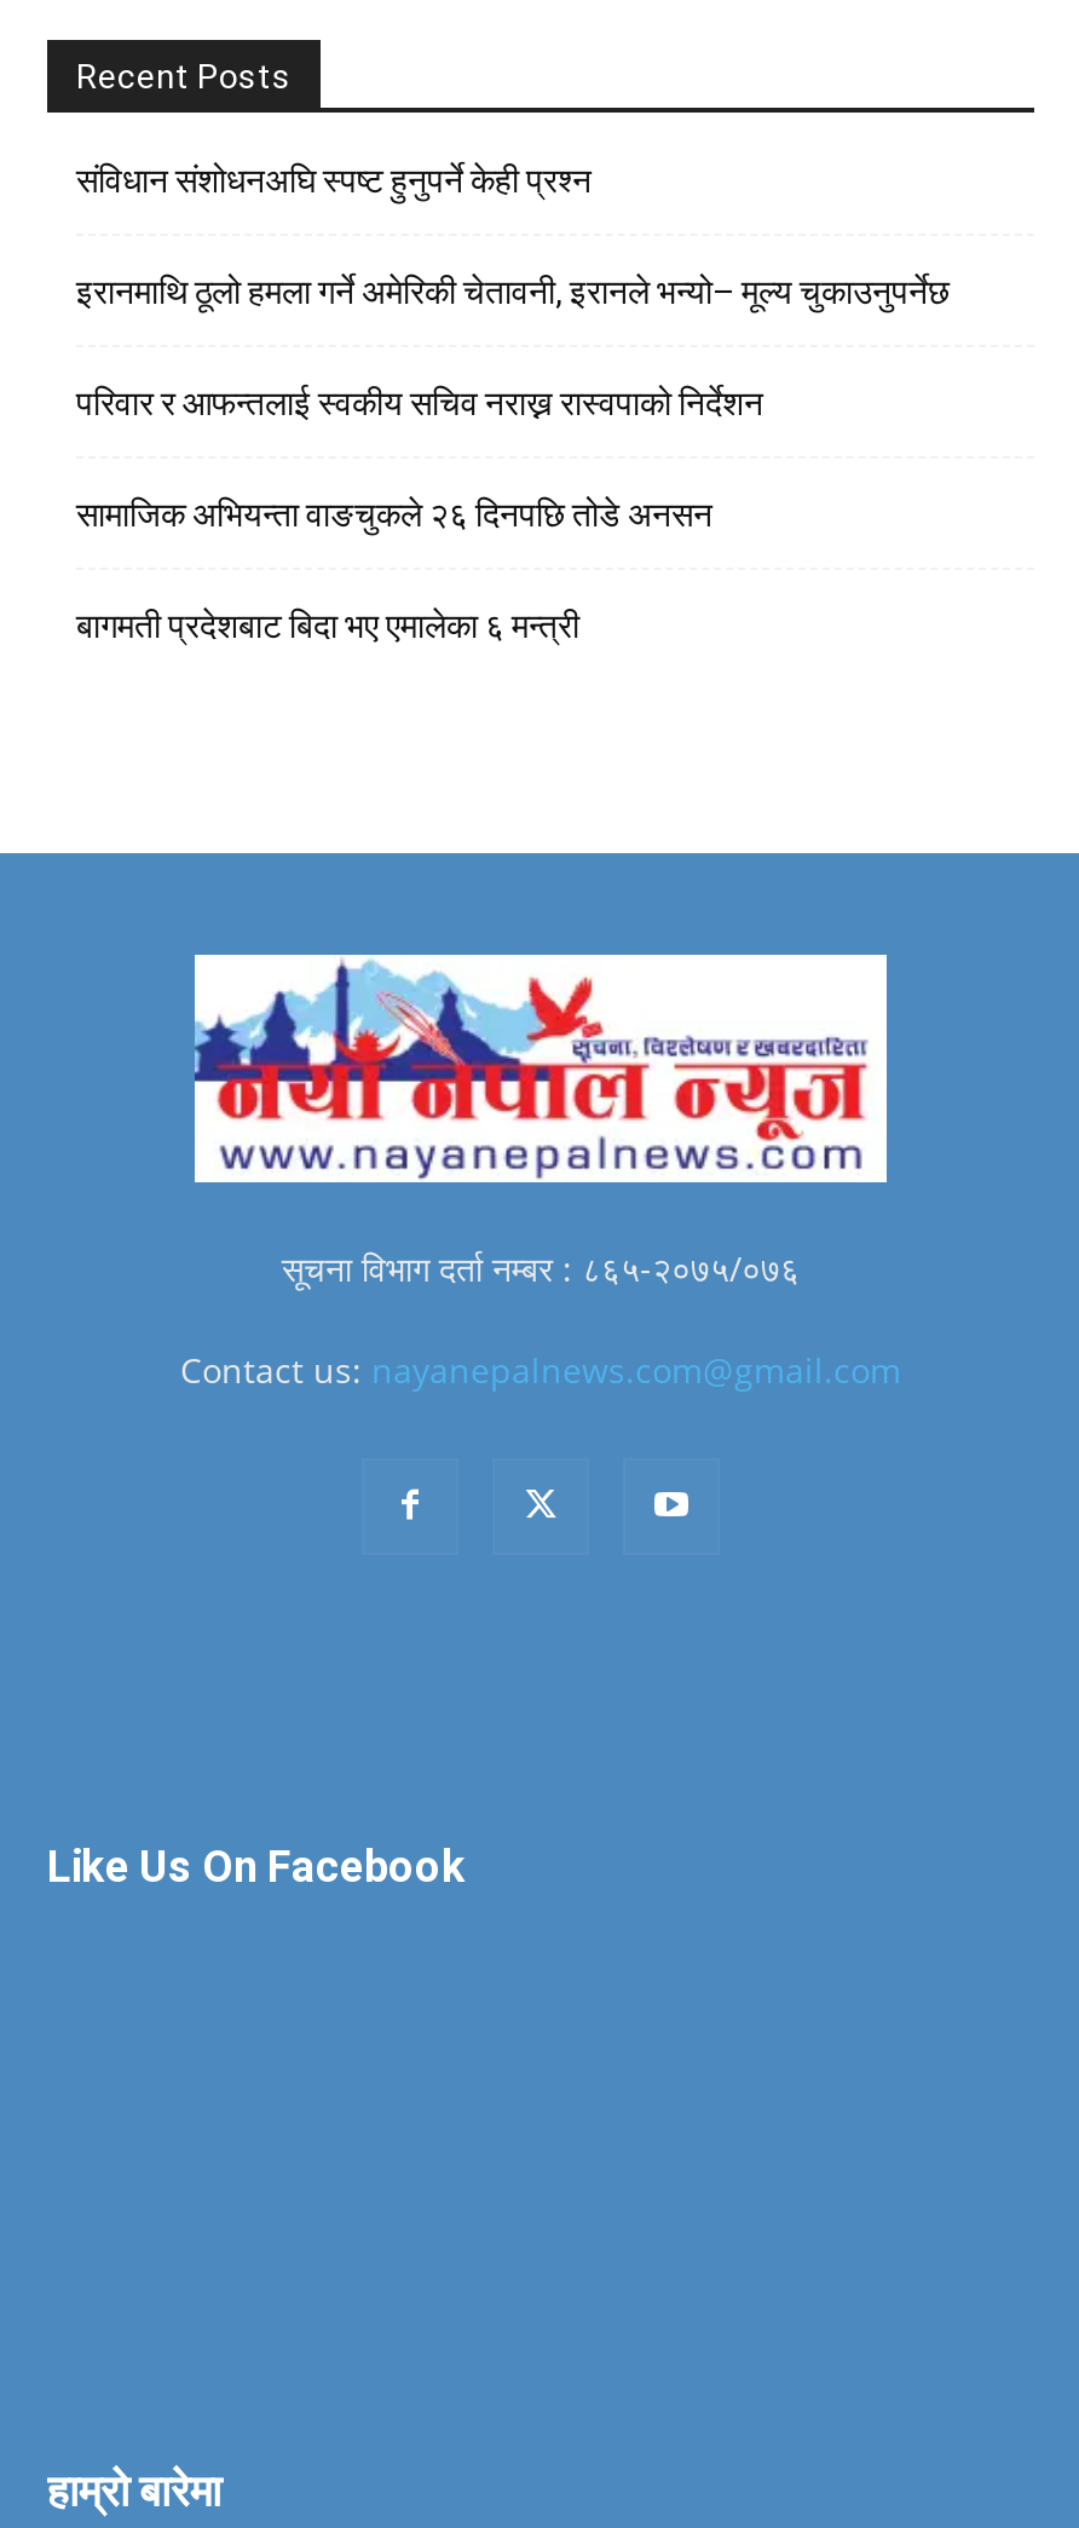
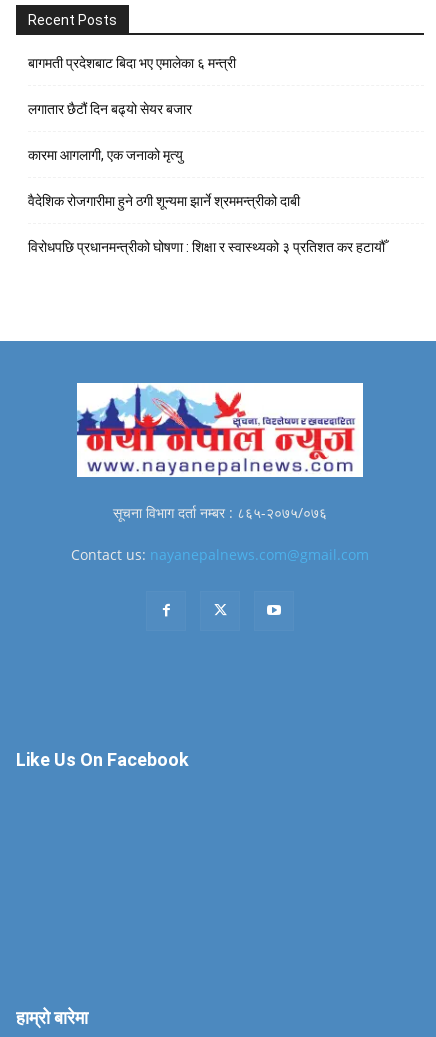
- संविधान संशोधनअघि स्पष्ट हुनुपर्ने केही प्रश्न
- इरानमाथि ठूलो हमला गर्ने अमेरिकी चेतावनी, इरानले भन्यो– मूल्य चुकाउनुपर्नेछ
- परिवार र आफन्तलाई स्वकीय सचिव नराख्न रास्वपाको निर्देशन
- सामाजिक अभियन्ता वाङचुकले २६ दिनपछि तोडे अनसन

moved up: बागमती प्रदेशबाट बिदा भए एमालेका ६ मन्त्री

+ लगातार छैटौं दिन बढ्यो सेयर बजार
+ कारमा आगलागी, एक जनाको मृत्यु
+ वैदेशिक रोजगारीमा हुने ठगी शून्यमा झार्ने श्रममन्त्रीको दाबी
+ विरोधपछि प्रधानमन्त्रीको घोषणा : शिक्षा र स्वास्थ्यको ३ प्रतिशत कर हटायौँ
